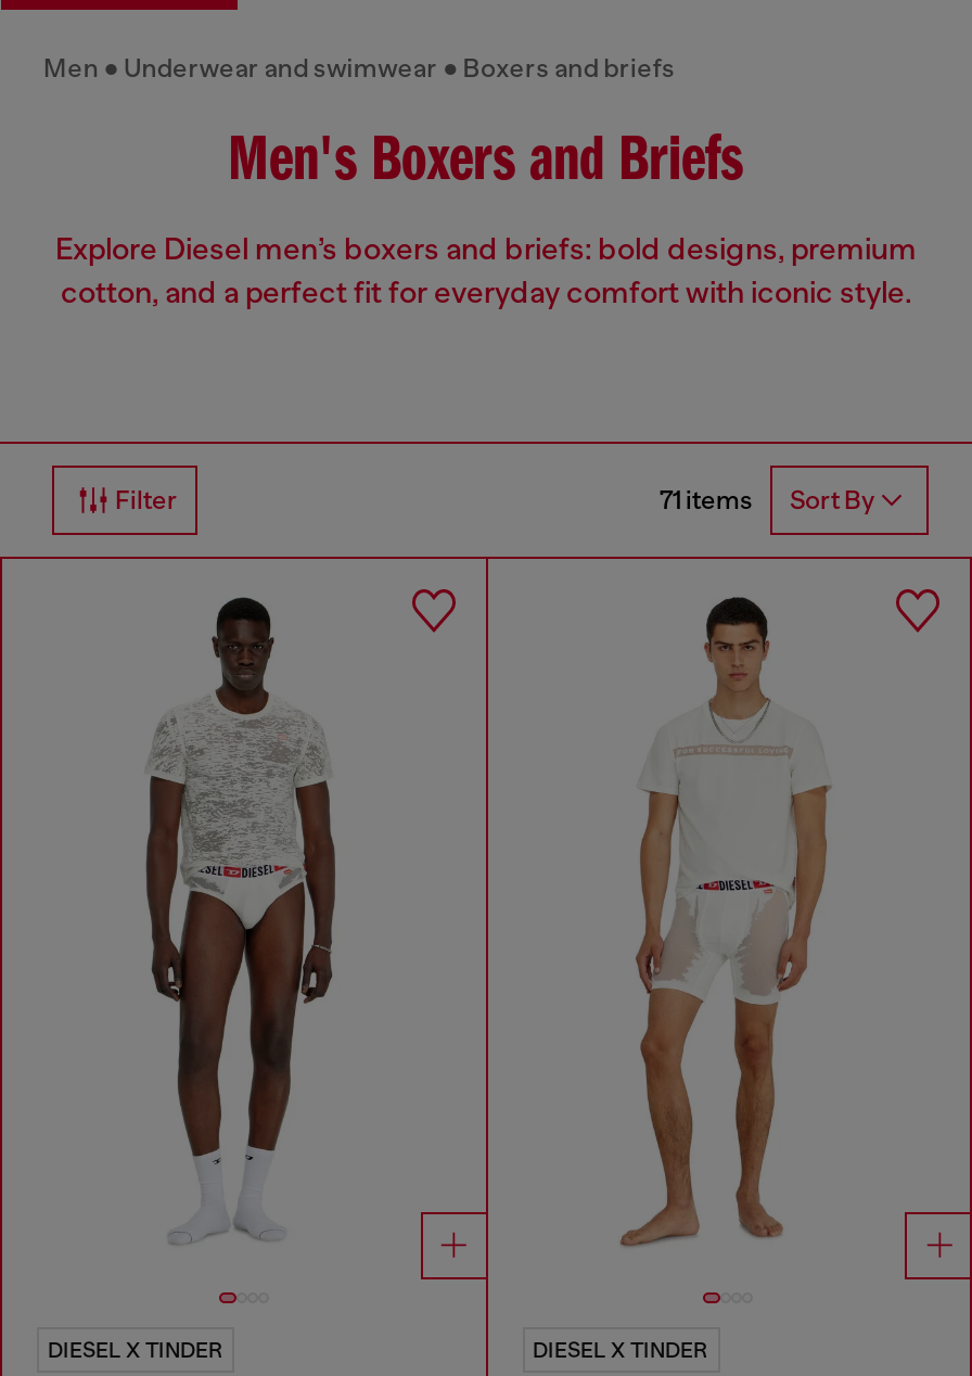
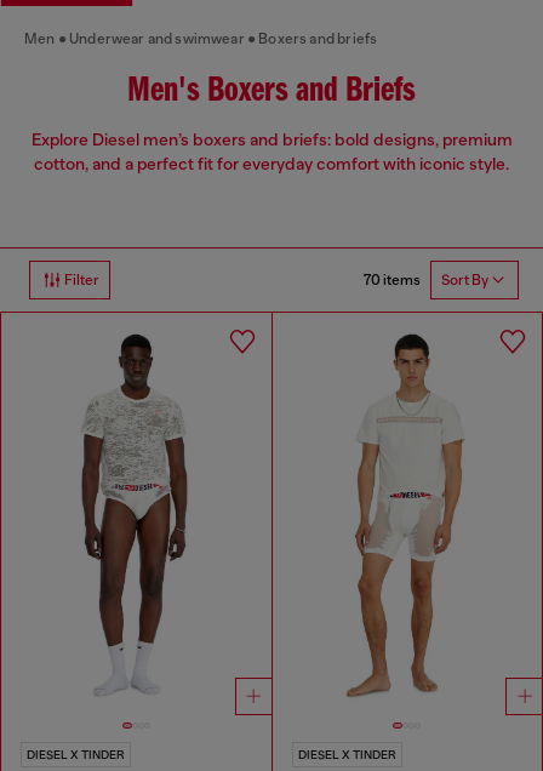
- 71 items Sort By
+ 70 items Sort By
